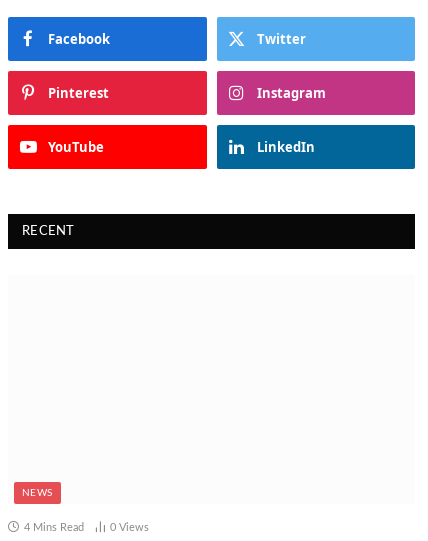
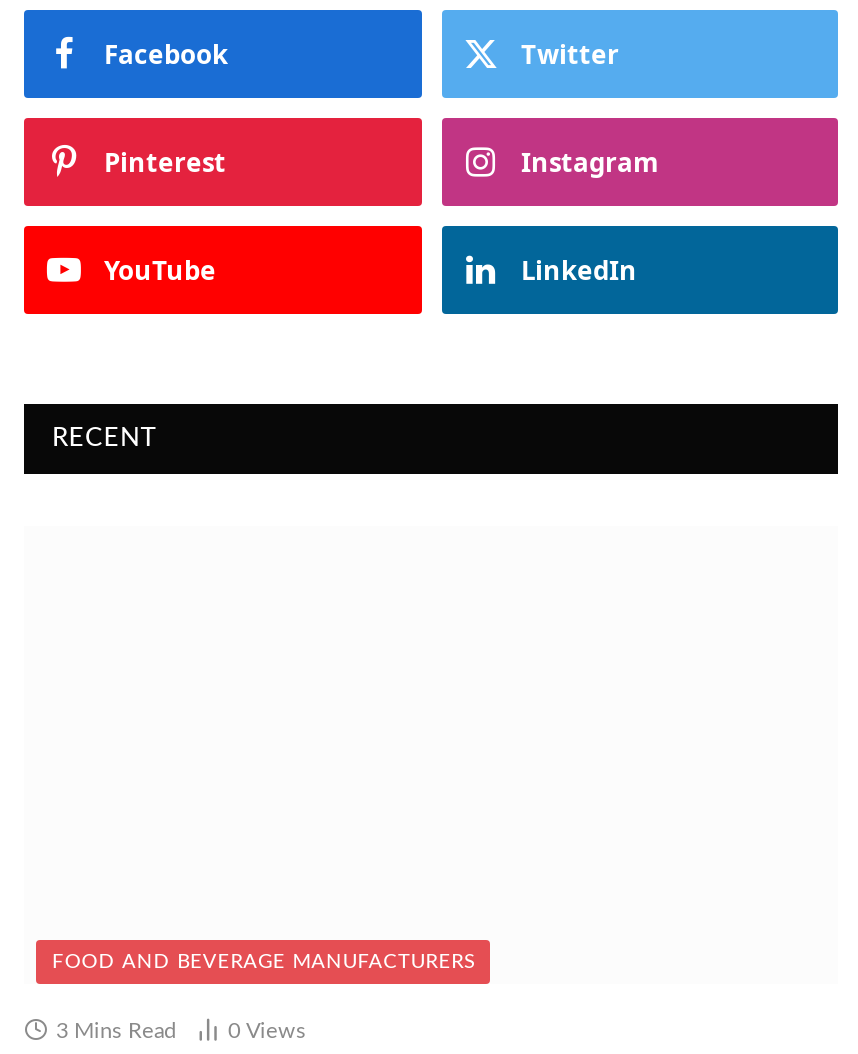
- NEWS
+ FOOD AND BEVERAGE MANUFACTURERS

- 4 Mins Read
+ 3 Mins Read
